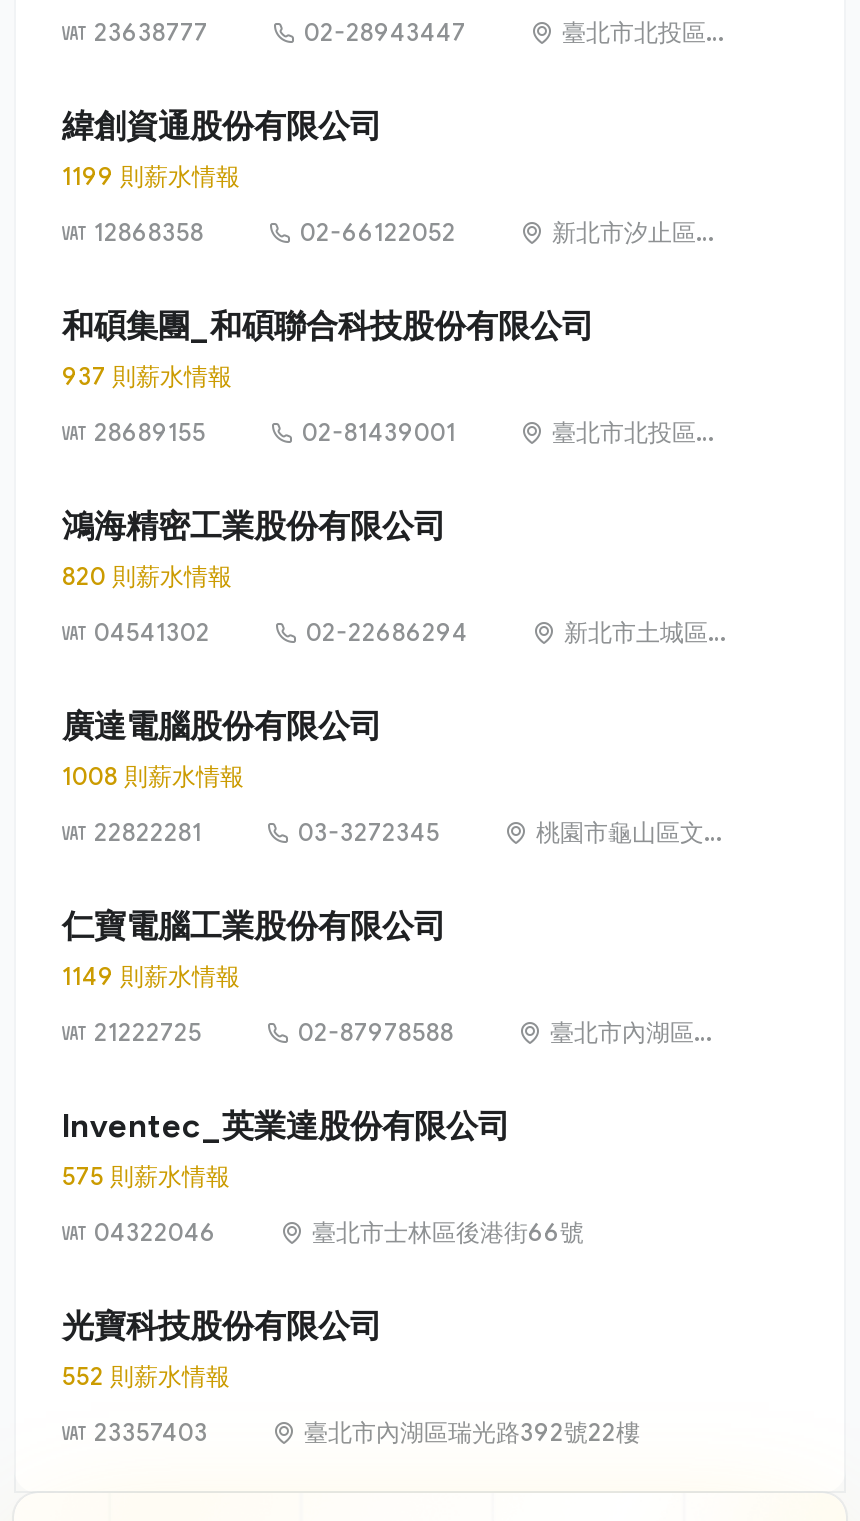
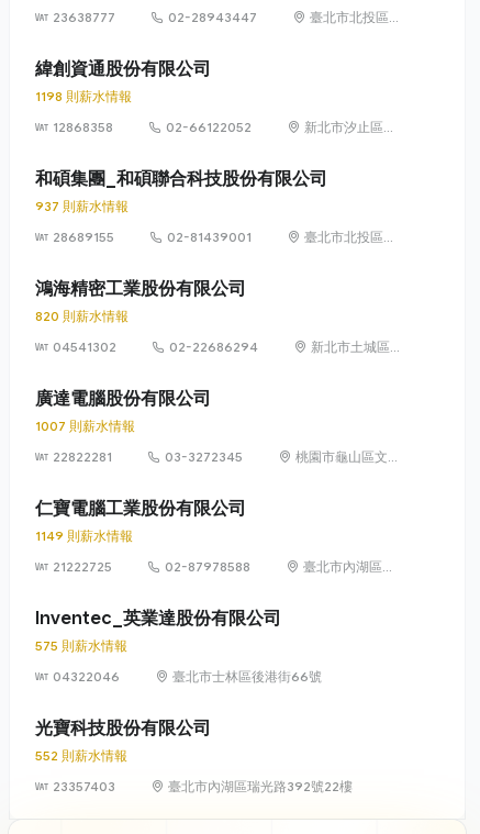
- 1199 則薪水情報
+ 1198 則薪水情報

- 1008 則薪水情報
+ 1007 則薪水情報
